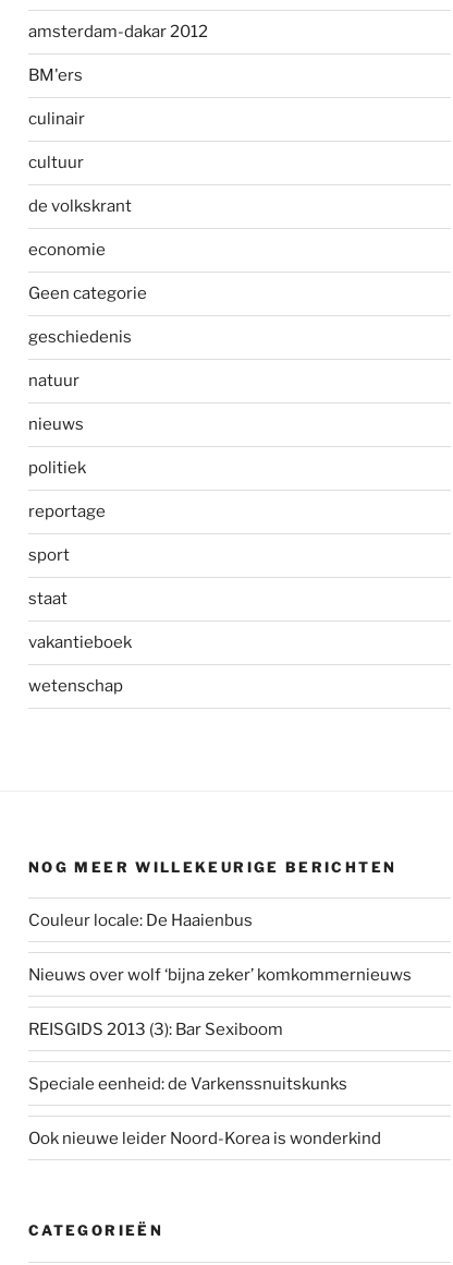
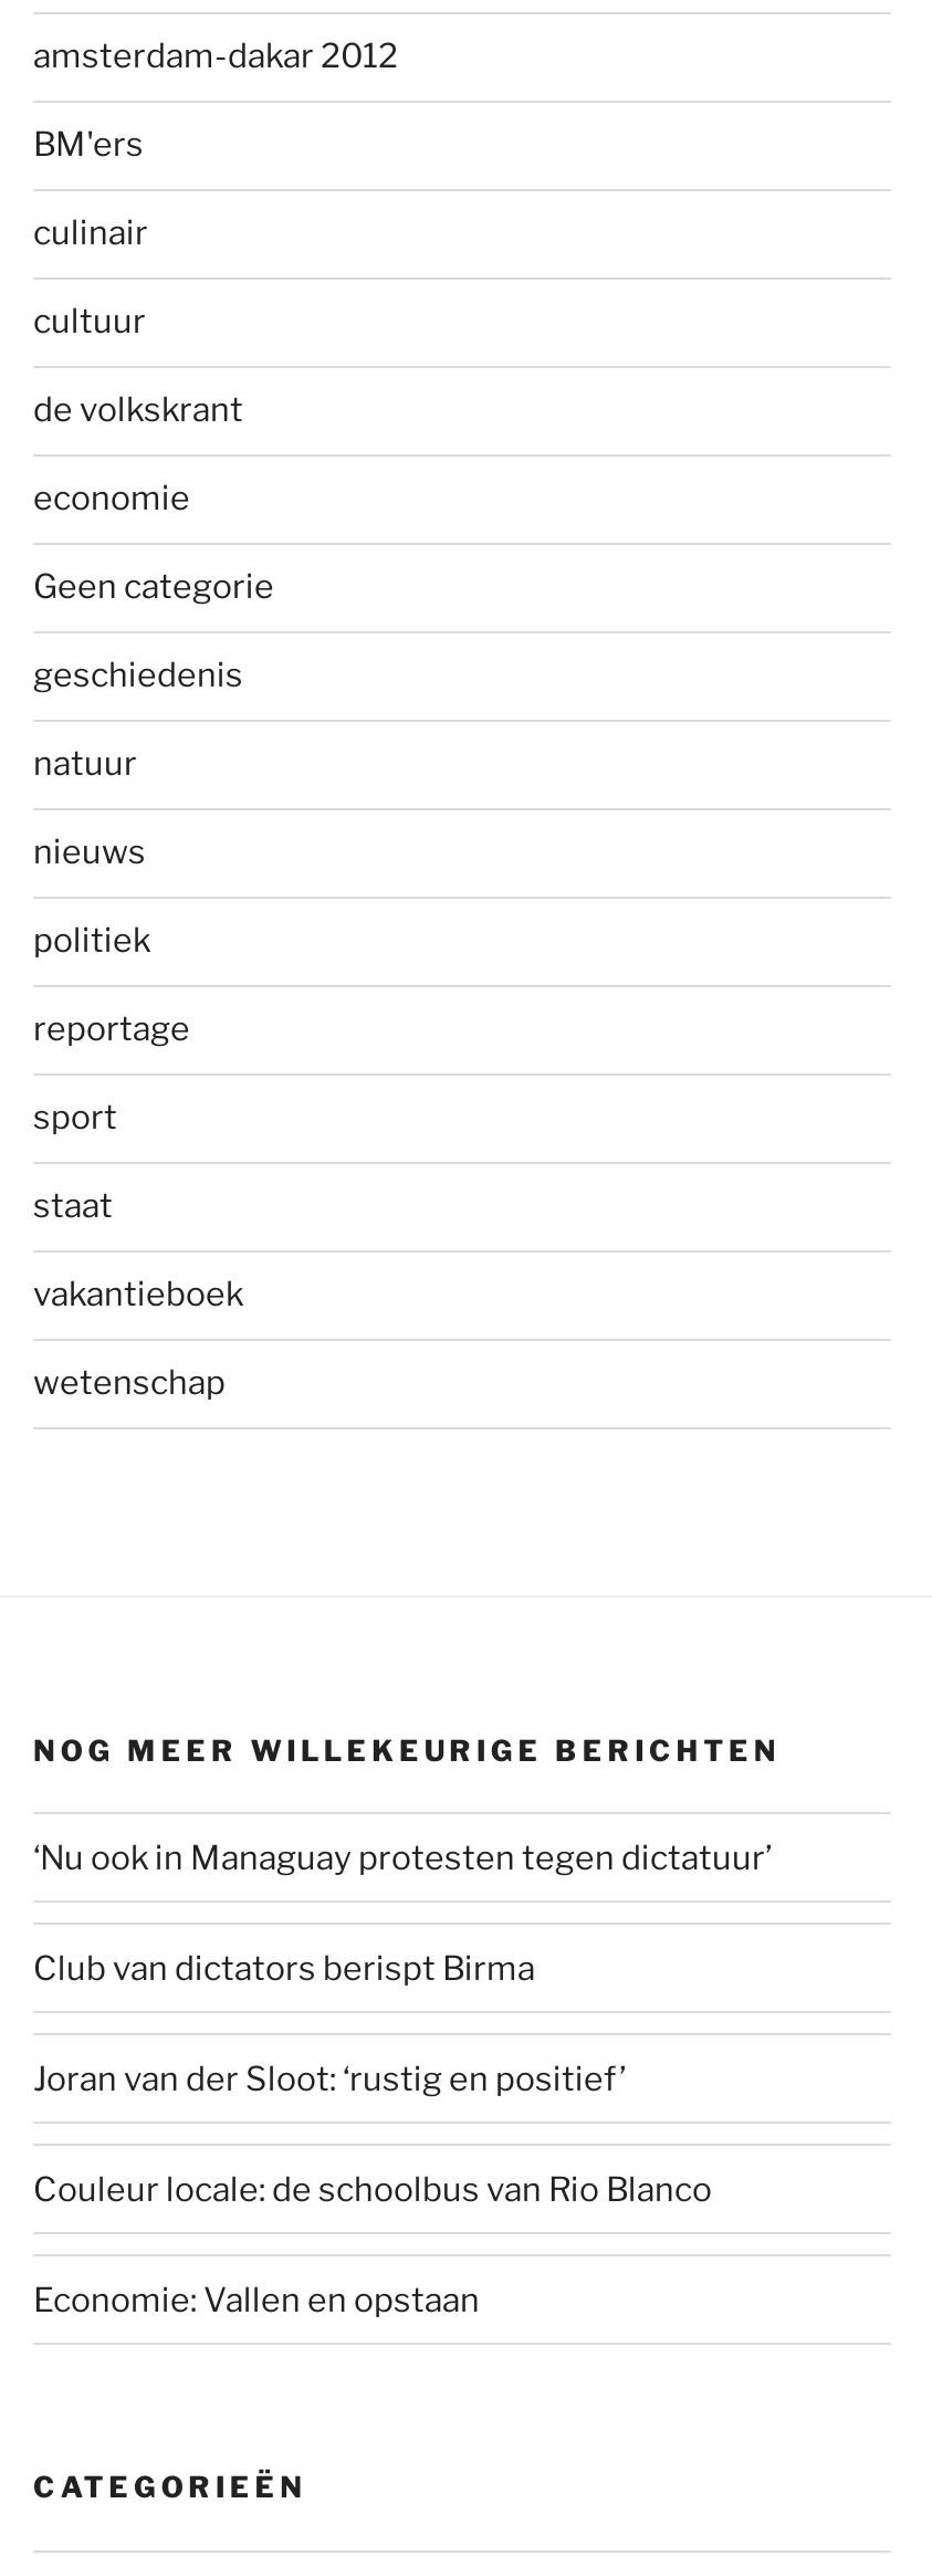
- Couleur locale: De Haaienbus
+ ‘Nu ook in Managuay protesten tegen dictatuur’

- Nieuws over wolf ‘bijna zeker’ komkommernieuws
+ Club van dictators berispt Birma

- REISGIDS 2013 (3): Bar Sexiboom
+ Joran van der Sloot: ‘rustig en positief’

- Speciale eenheid: de Varkenssnuitskunks
+ Couleur locale: de schoolbus van Rio Blanco

- Ook nieuwe leider Noord-Korea is wonderkind
+ Economie: Vallen en opstaan
